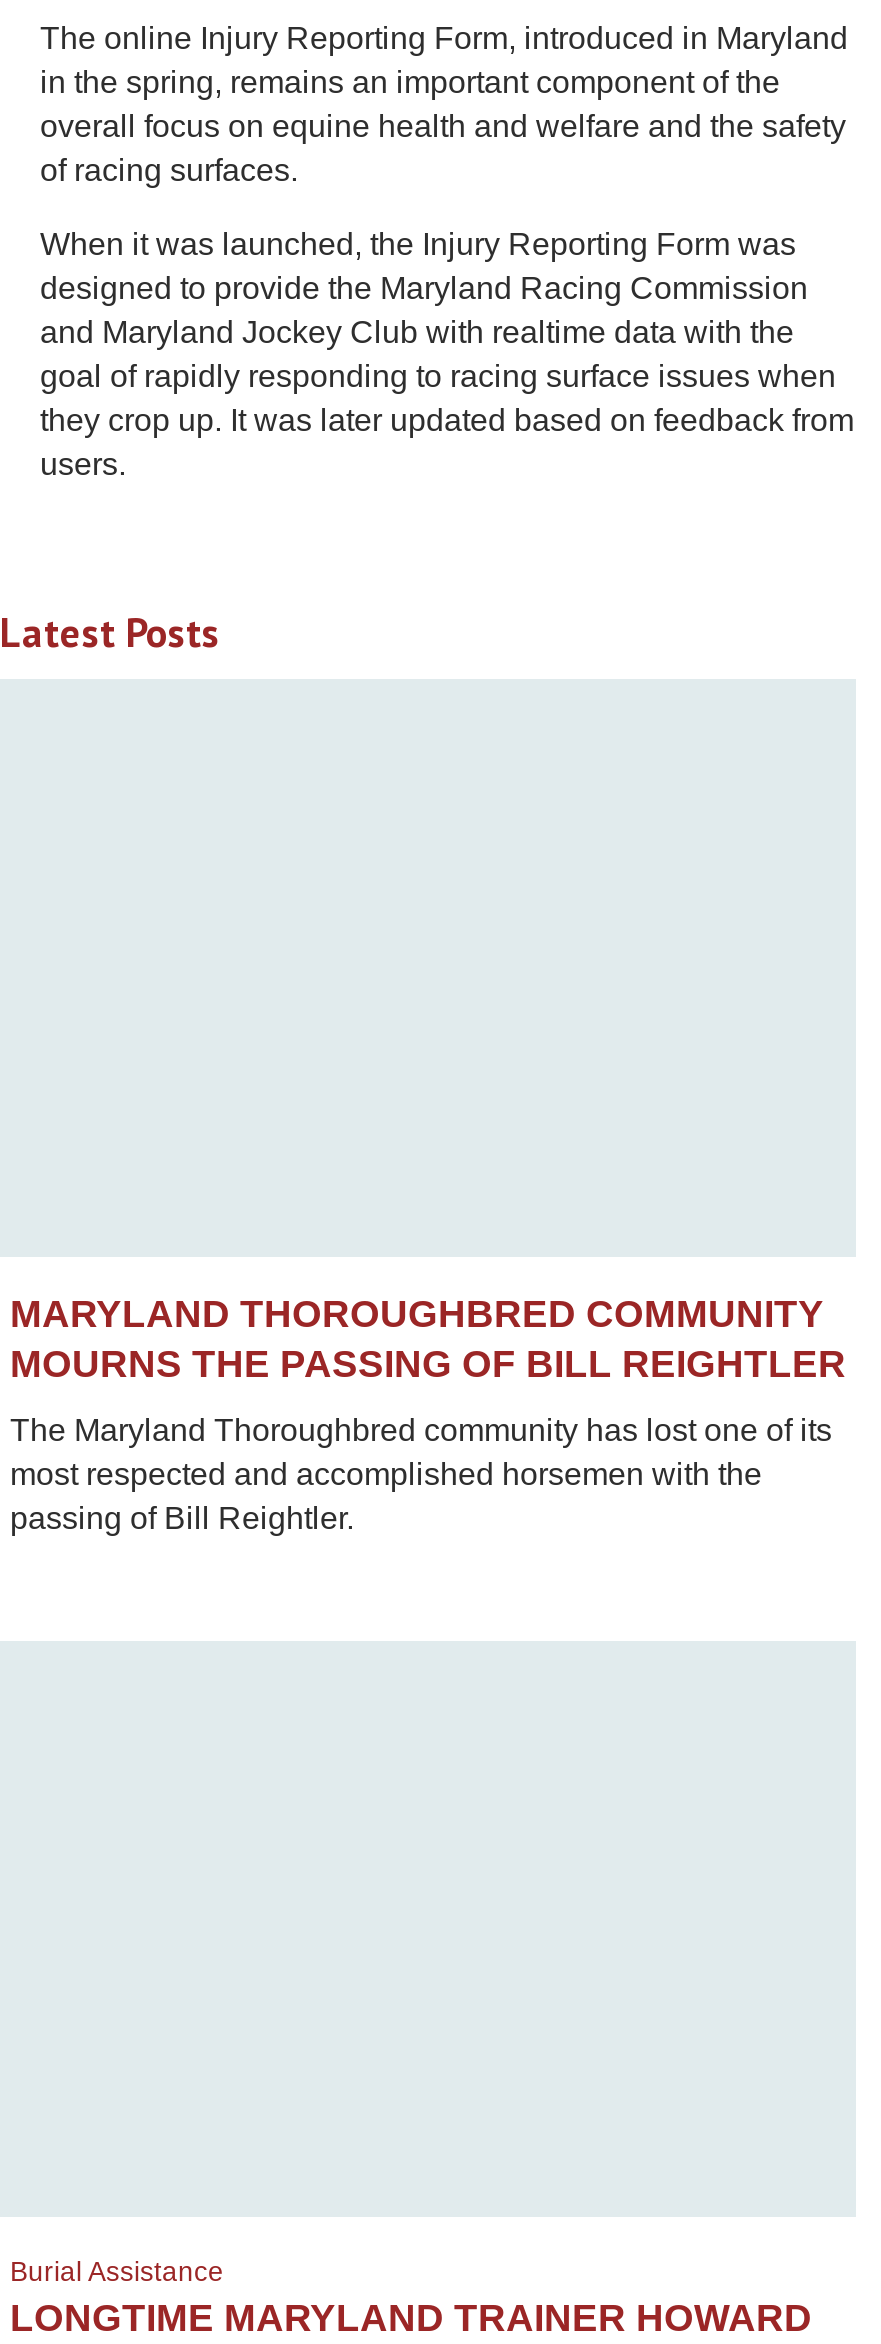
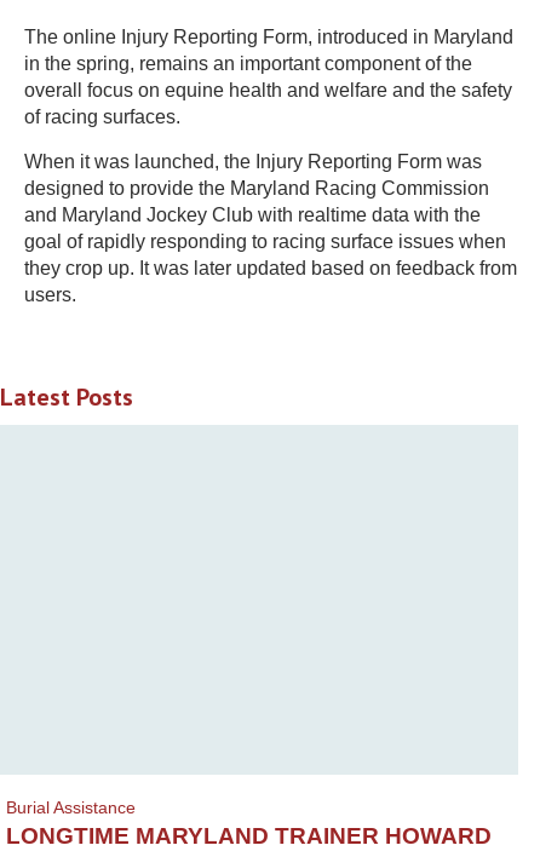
- MARYLAND THOROUGHBRED COMMUNITY
- MOURNS THE PASSING OF BILL REIGHTLER
- The Maryland Thoroughbred community has lost one of its
- most respected and accomplished horsemen with the
- passing of Bill Reightler.
